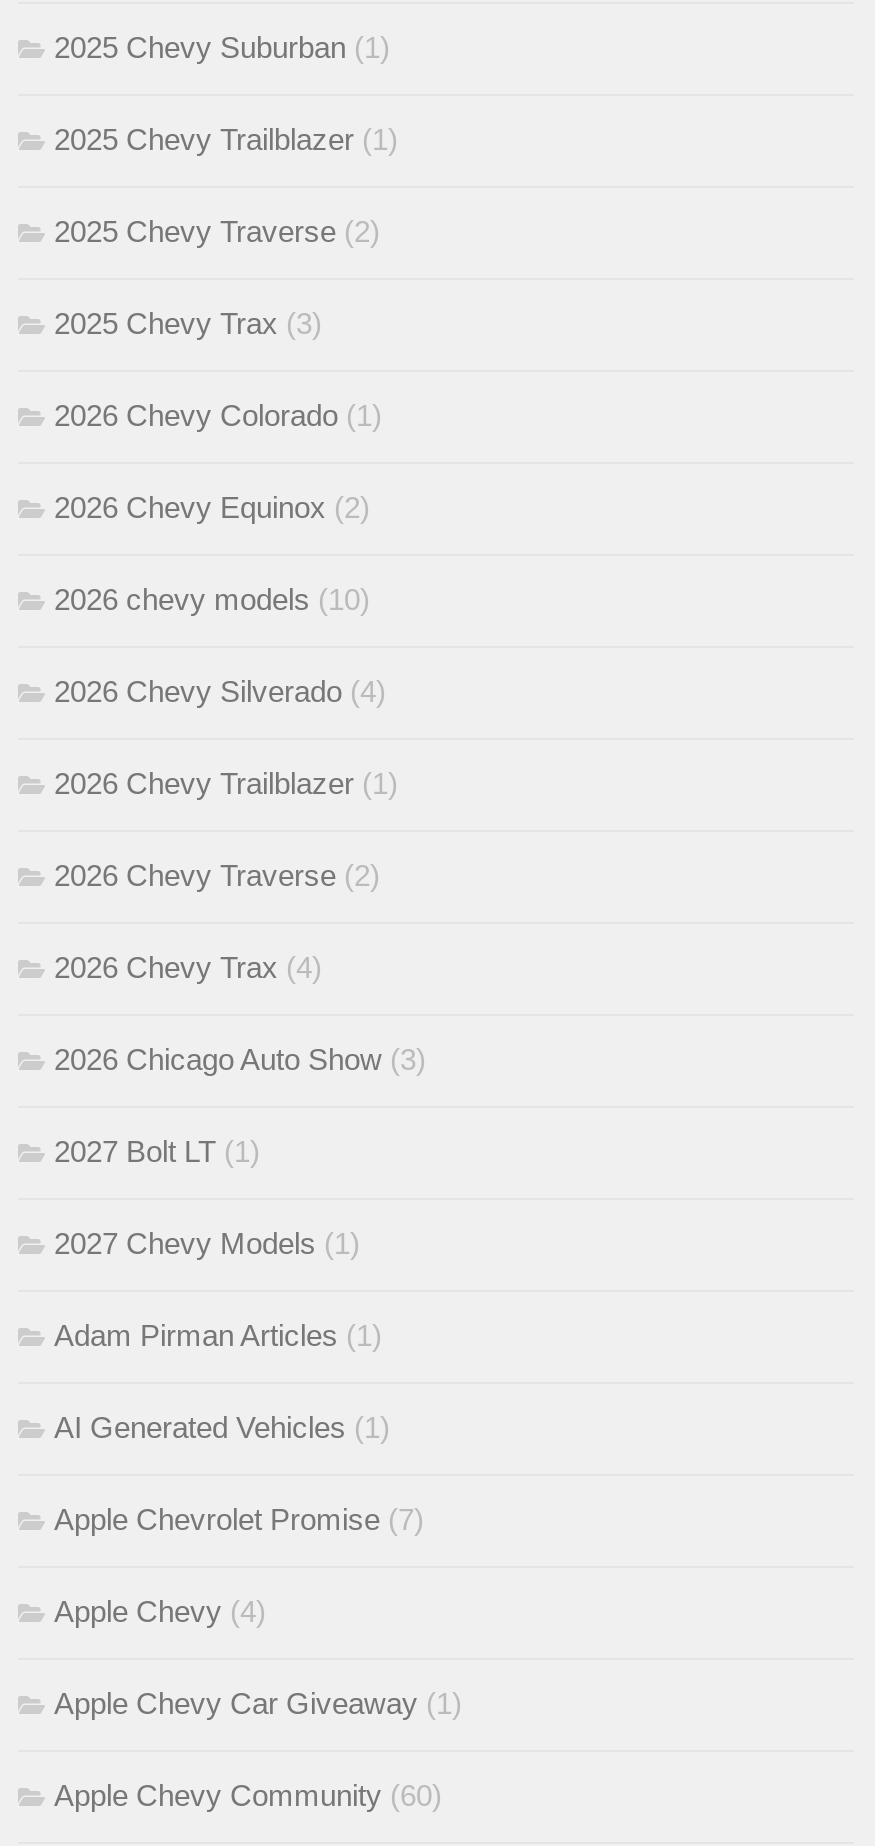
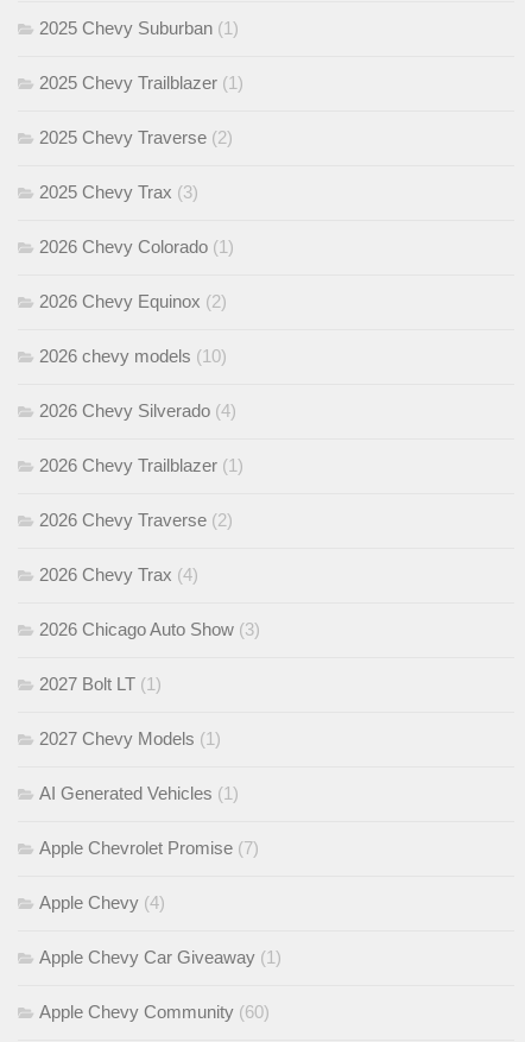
- Adam Pirman Articles (1)
